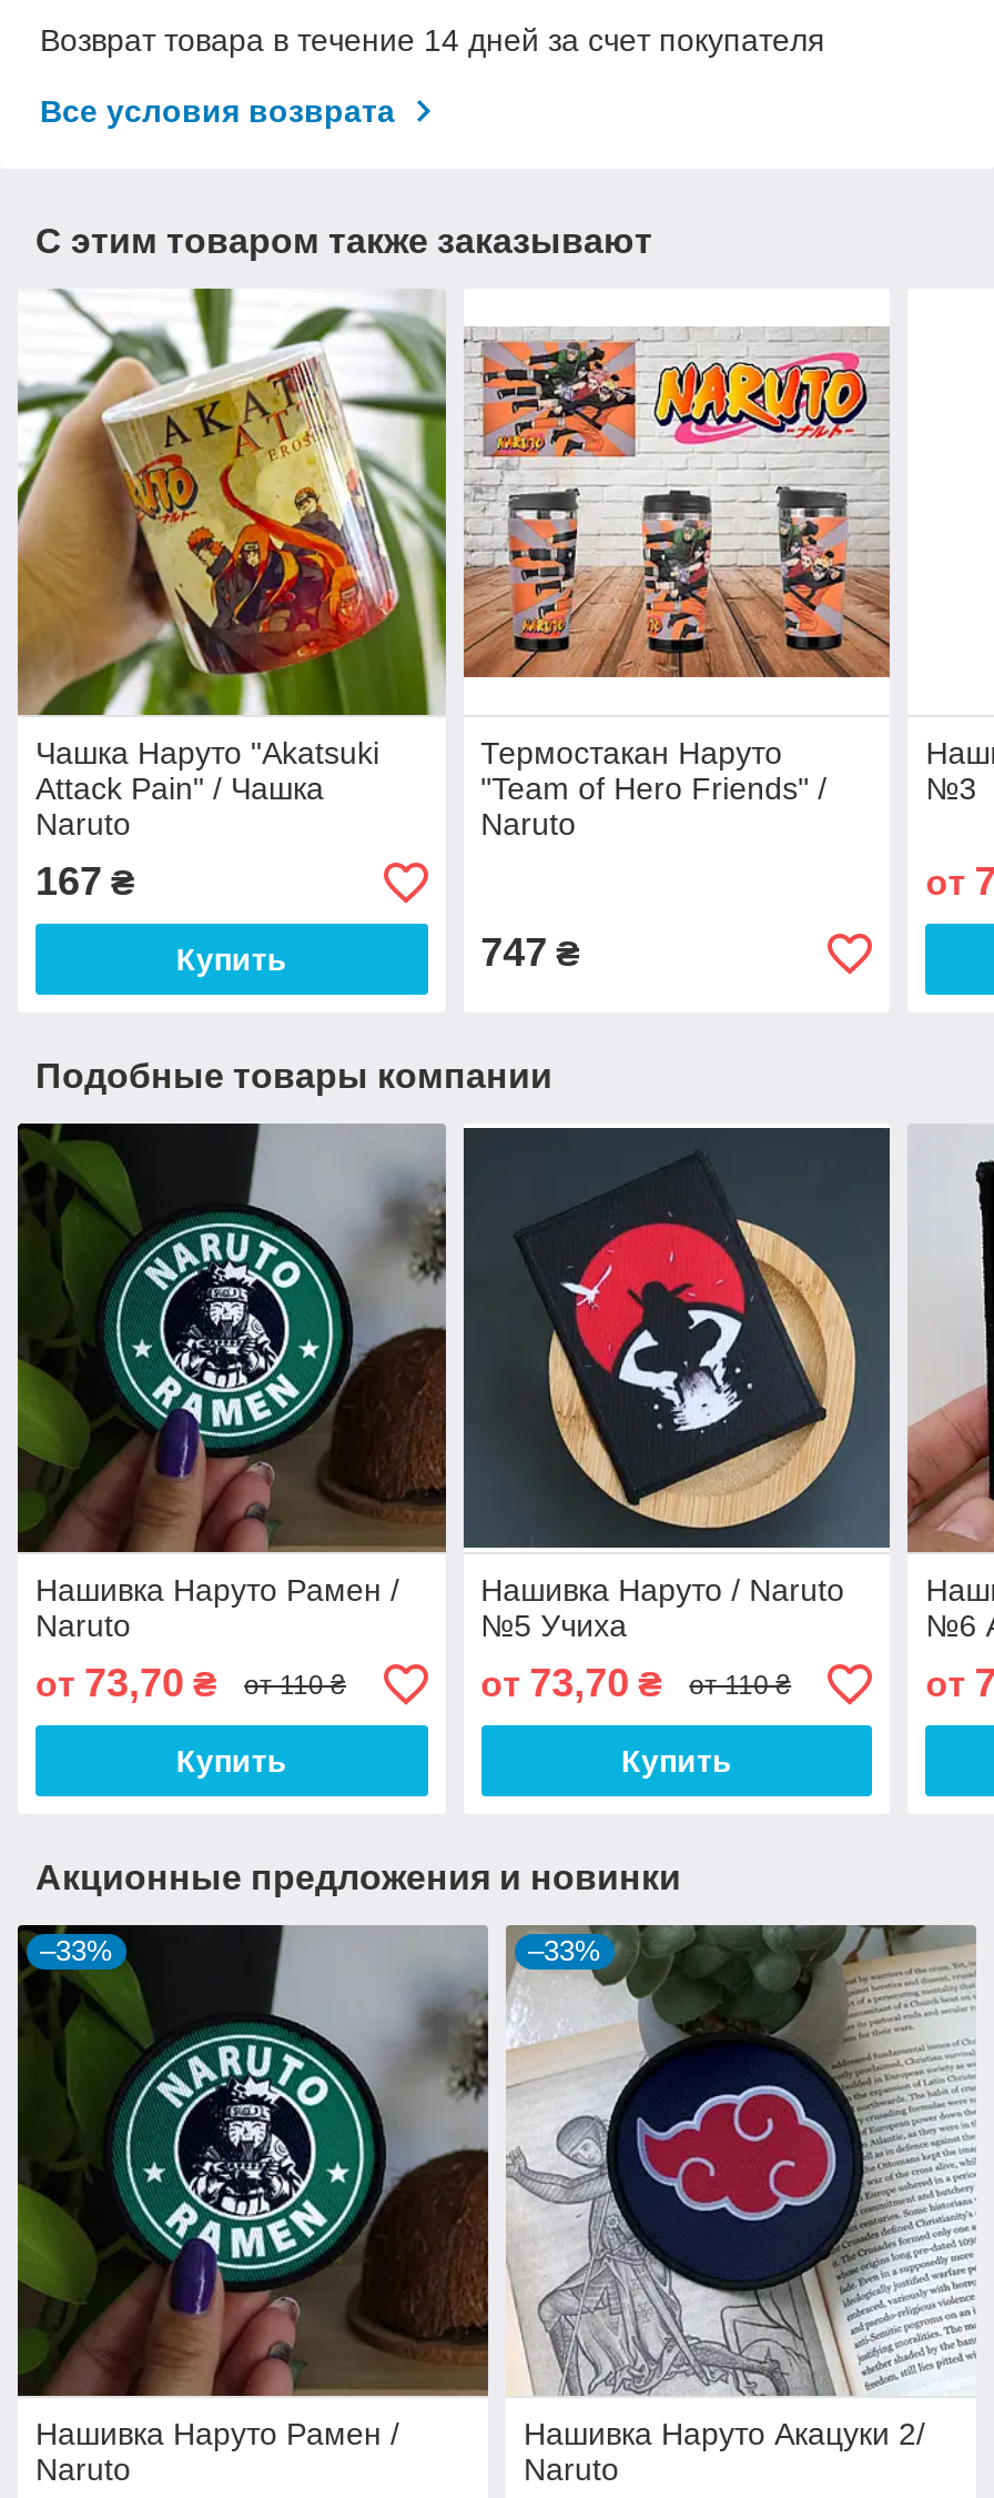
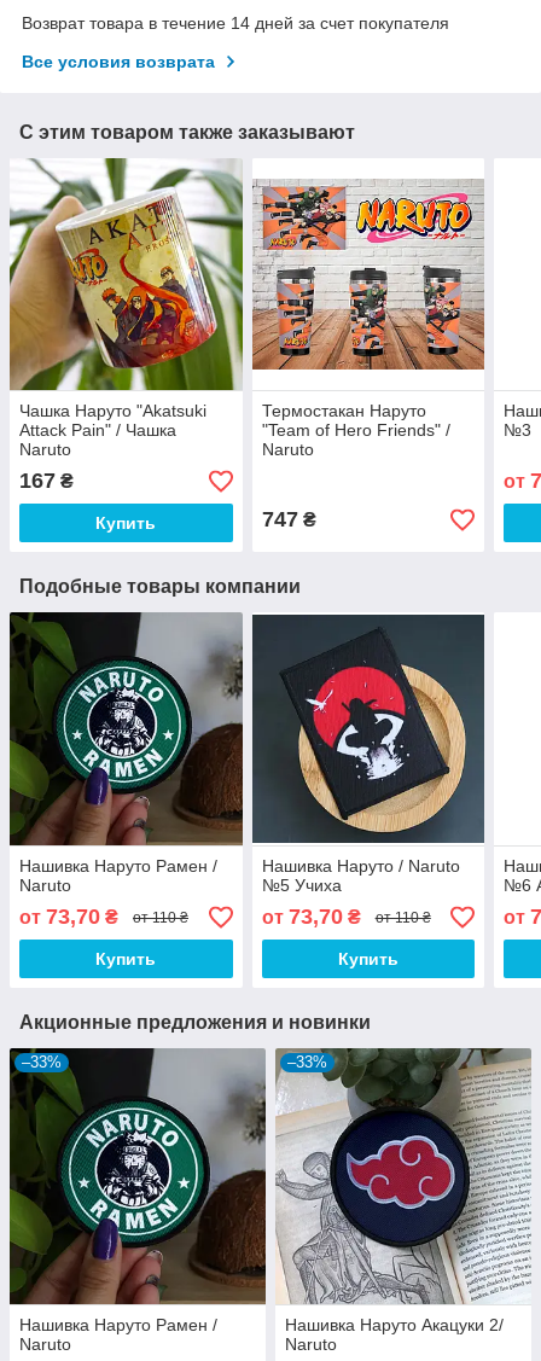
- [image]
